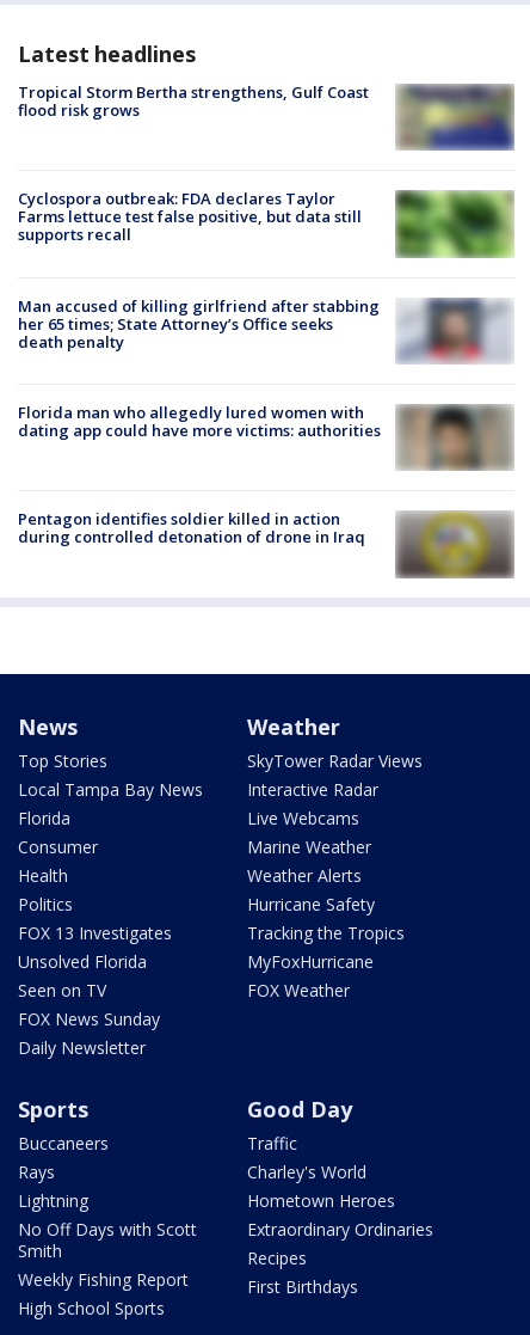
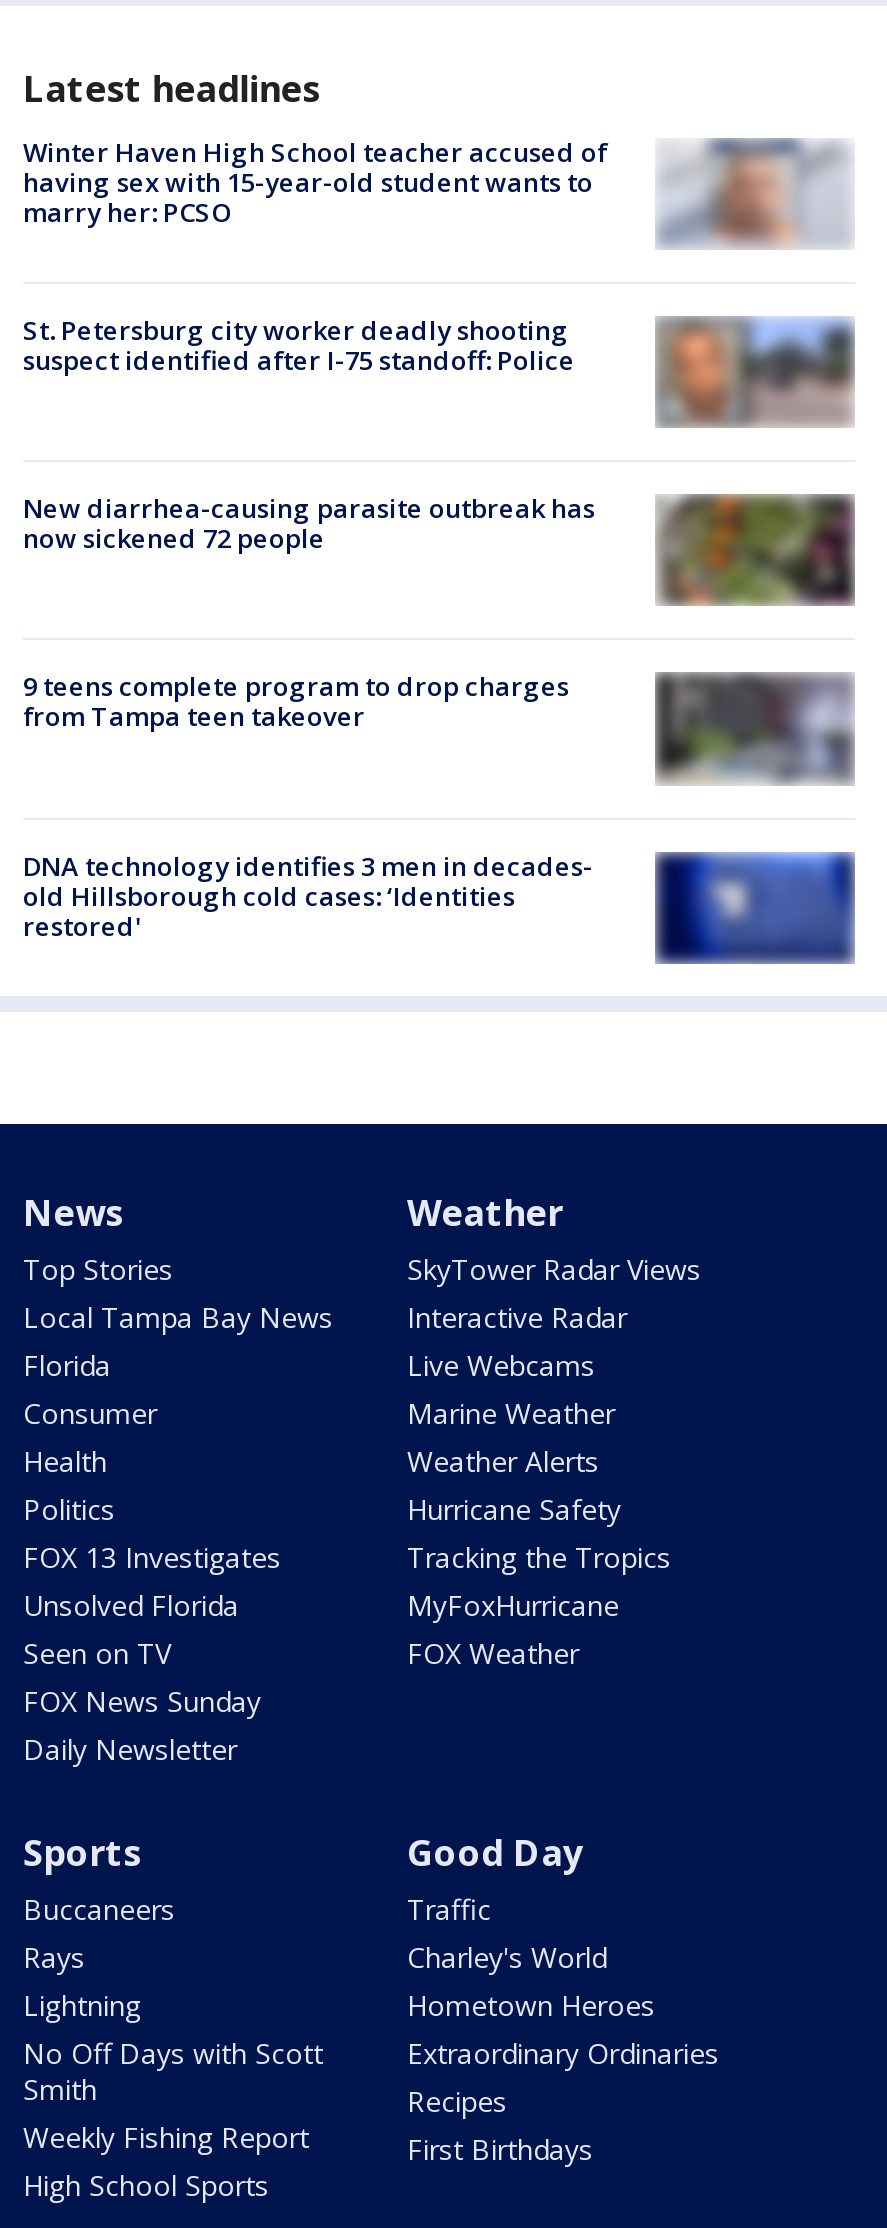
- [image]
- Tropical Storm Bertha strengthens, Gulf Coast
- flood risk grows
+ [image]
+ Winter Haven High School teacher accused of
+ having sex with 15-year-old student wants to
+ marry her: PCSO

- Cyclospora outbreak: FDA declares Taylor
- Farms lettuce test false positive, but data still
- supports recall
+ St. Petersburg city worker deadly shooting
+ suspect identified after I-75 standoff: Police

- [image]
+ [image]

- [image]
- Man accused of killing girlfriend after stabbing
- her 65 times; State Attorney’s Office seeks
- death penalty
+ [image]
+ New diarrhea-causing parasite outbreak has
+ now sickened 72 people

- Florida man who allegedly lured women with
- dating app could have more victims: authorities
+ 9 teens complete program to drop charges
+ from Tampa teen takeover

- [image]
+ [image]

- [image]
- Pentagon identifies soldier killed in action
- during controlled detonation of drone in Iraq
+ [image]
+ DNA technology identifies 3 men in decades-
+ old Hillsborough cold cases: ‘Identities
+ restored'
